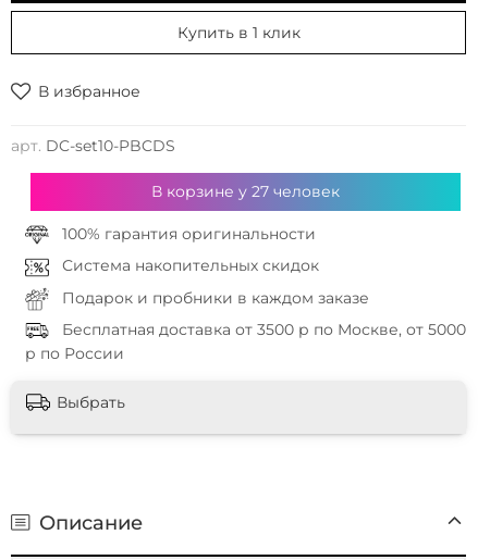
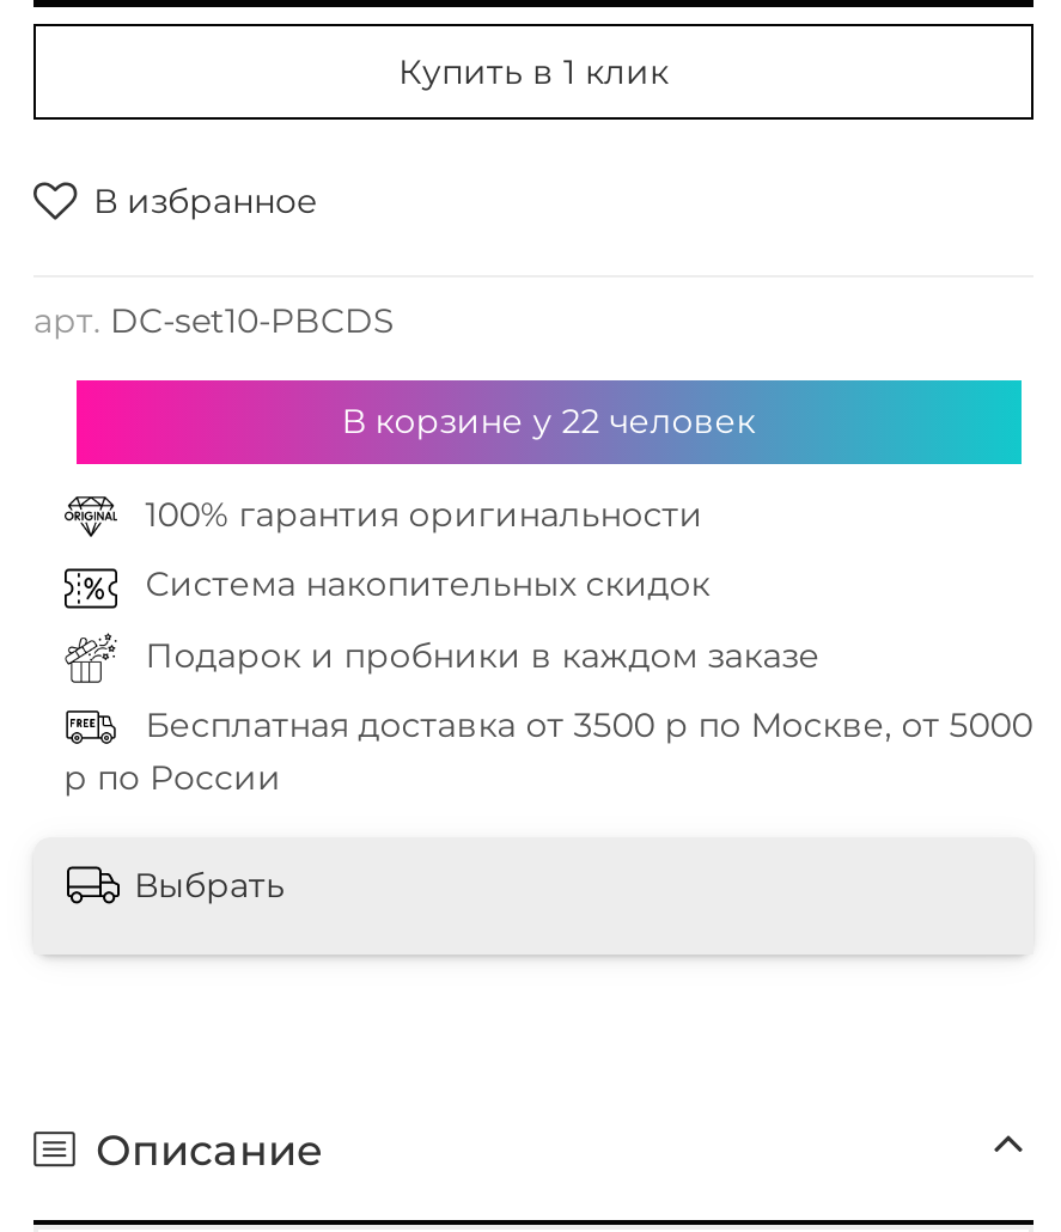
- В корзине у 27 человек
+ В корзине у 22 человек
